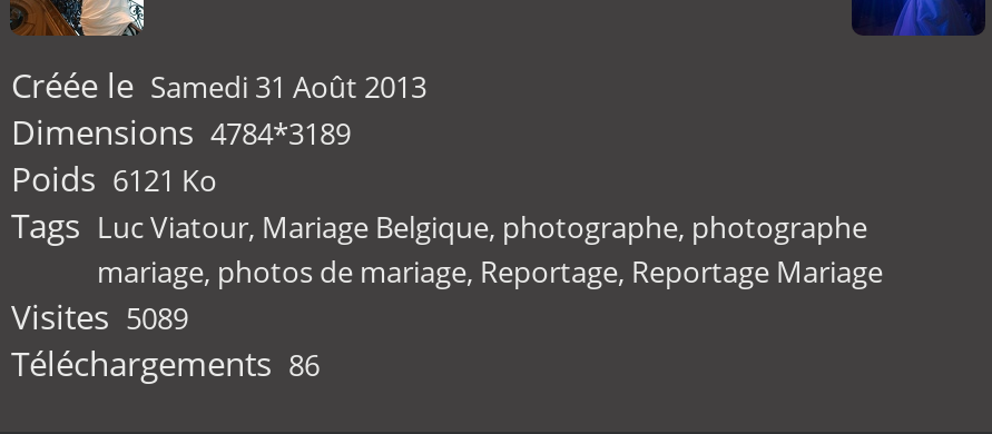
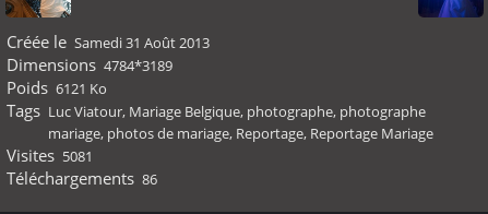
- Visites 5089
+ Visites 5081
